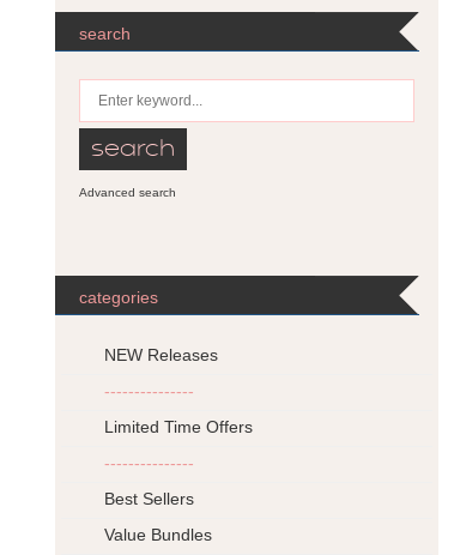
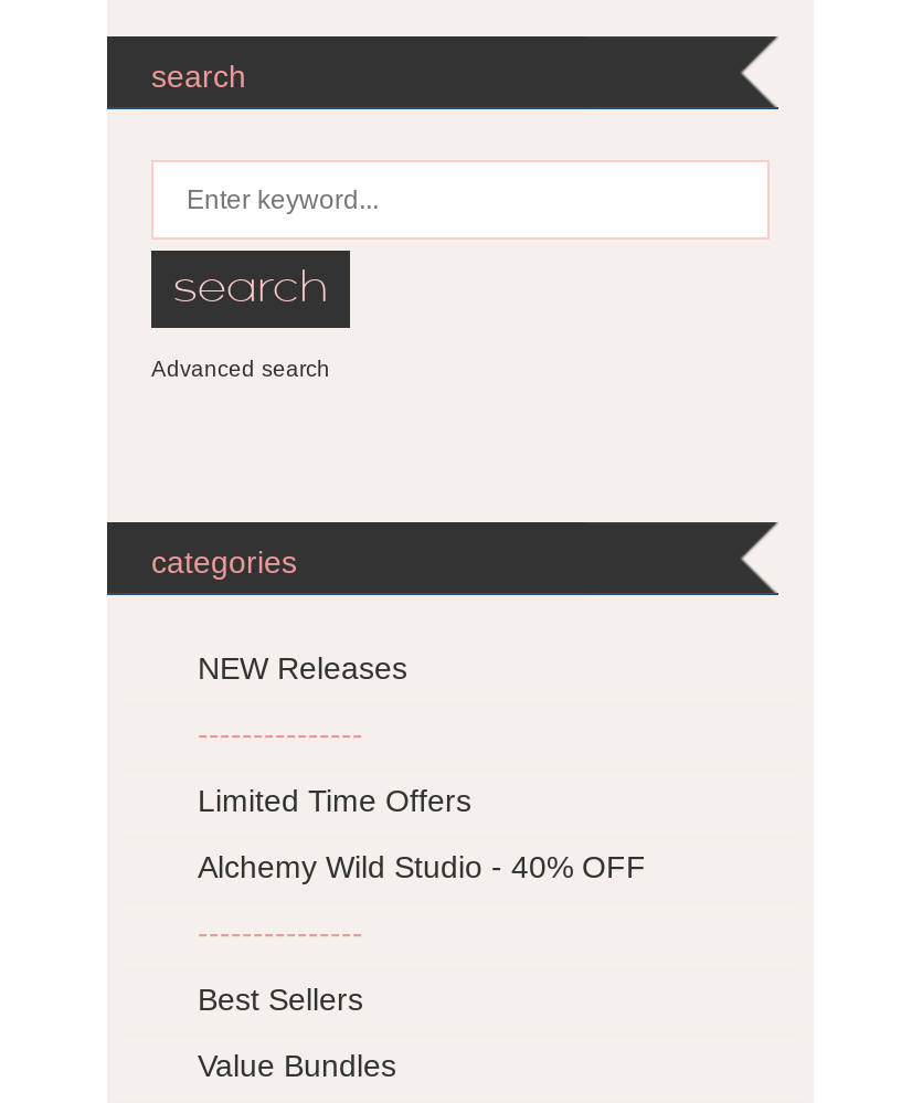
+ Alchemy Wild Studio - 40% OFF
